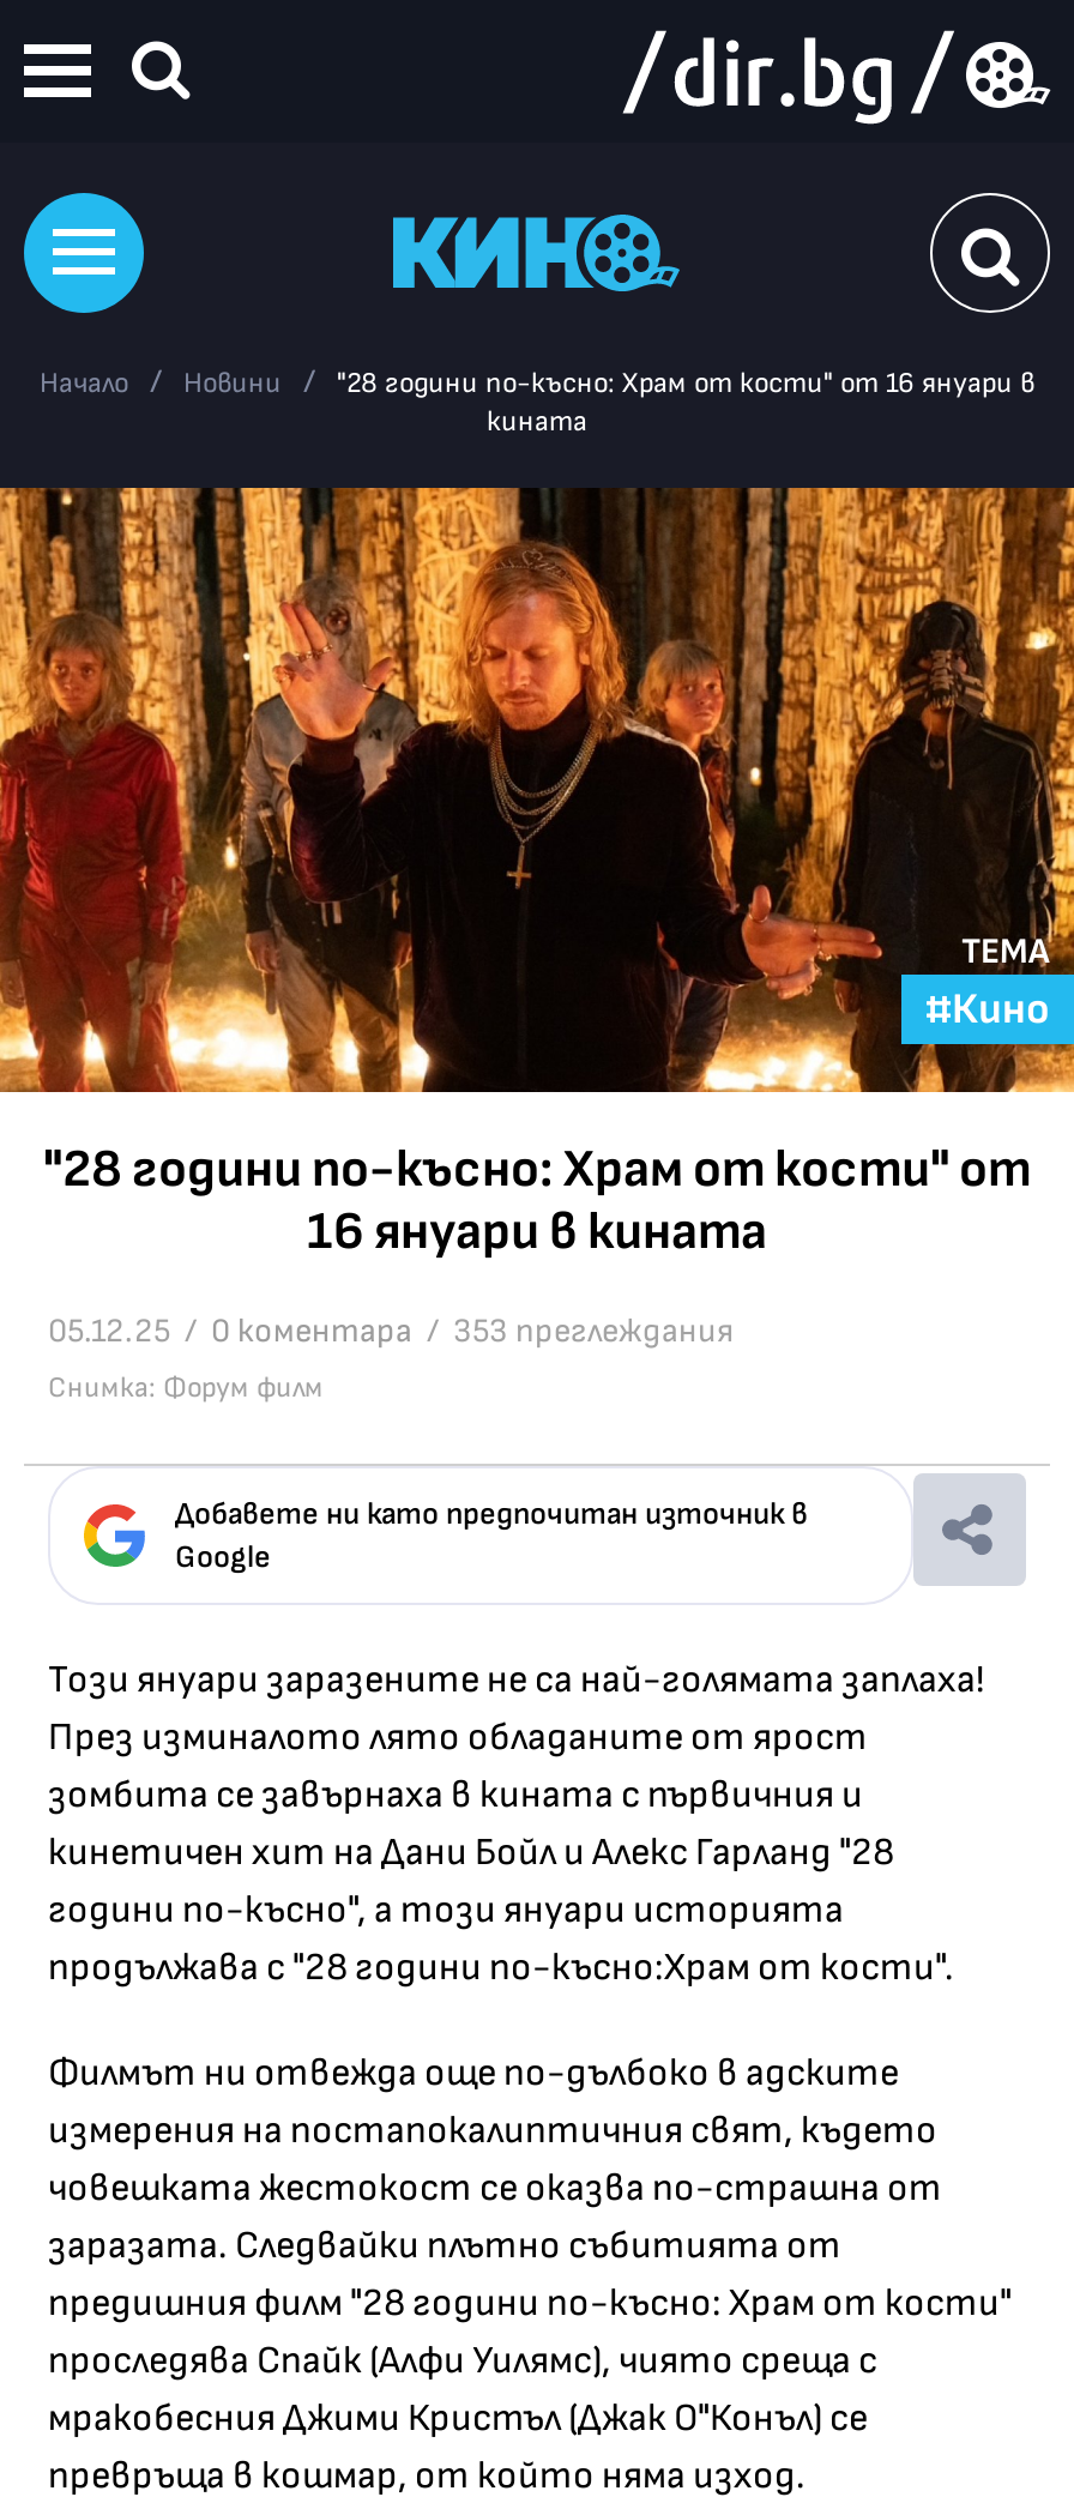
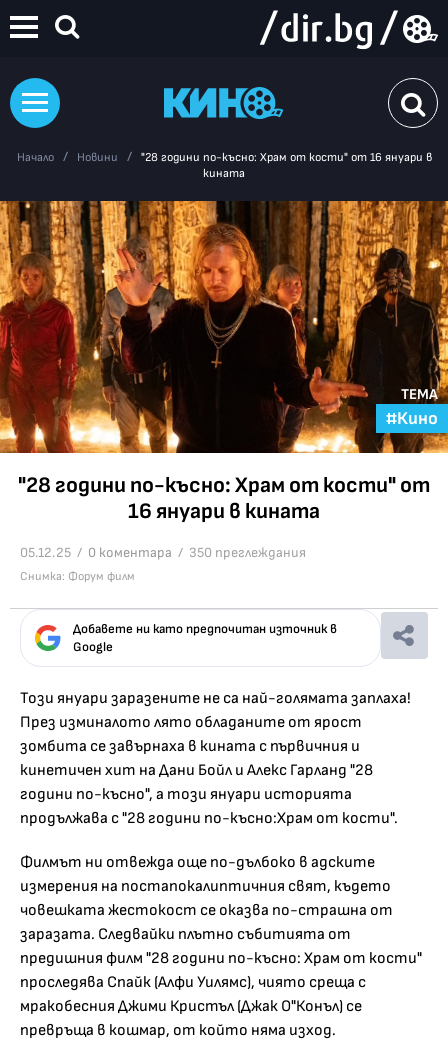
- 05.12.25 / 0 коментара / 353 преглеждания
+ 05.12.25 / 0 коментара / 350 преглеждания
